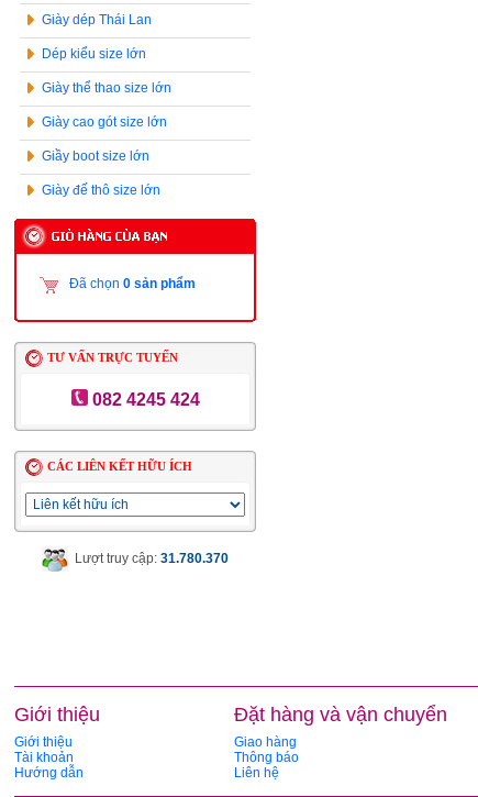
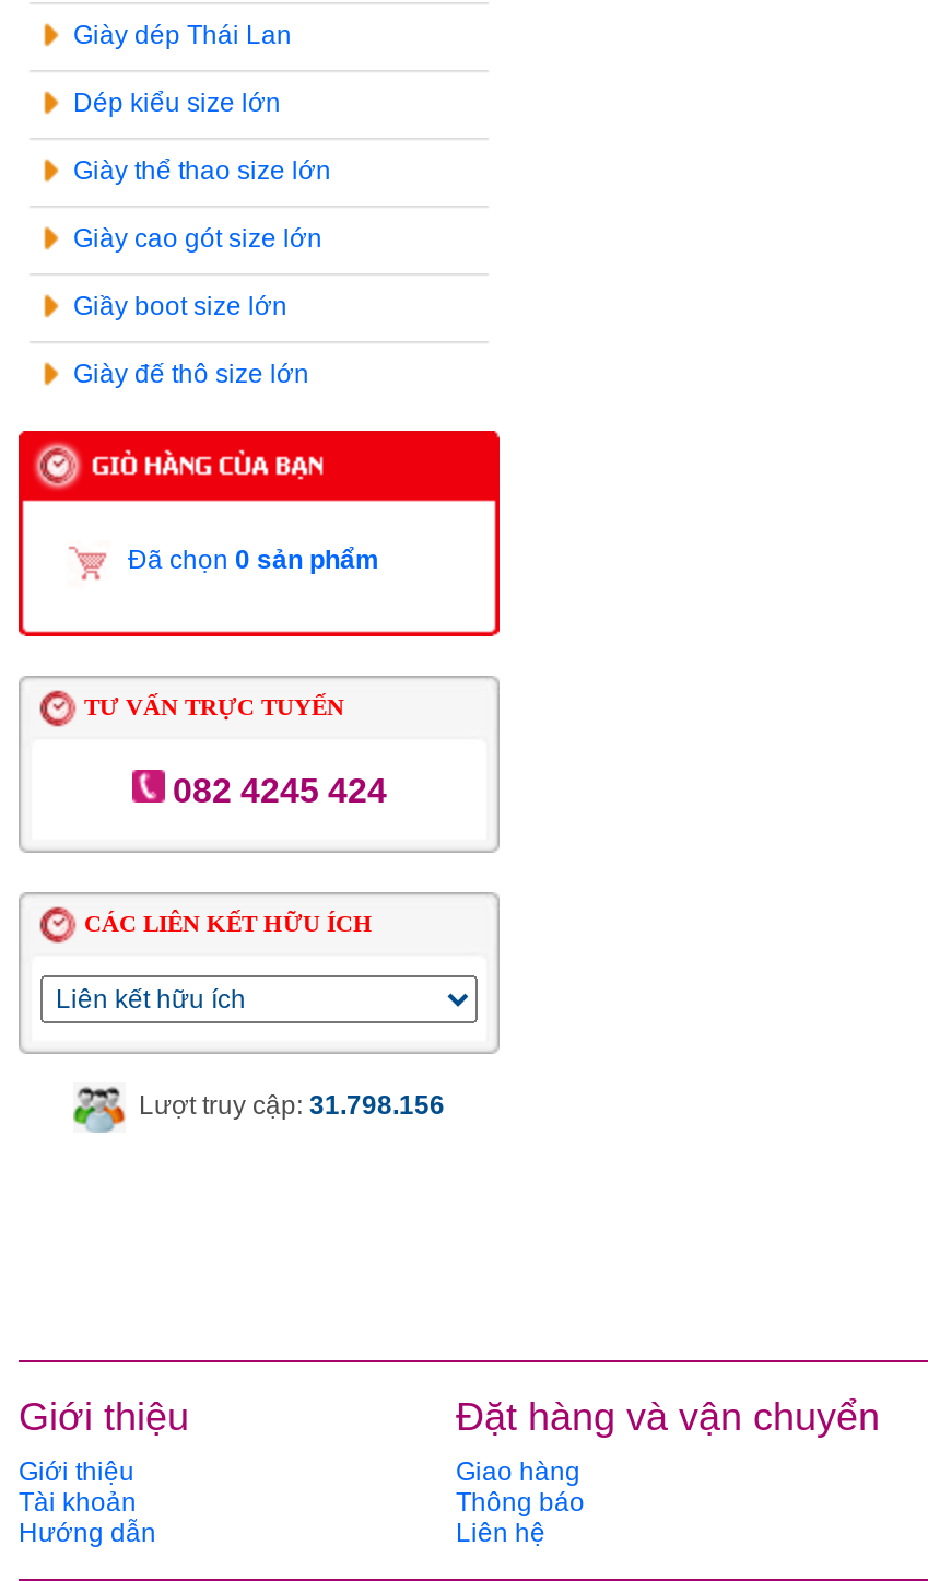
- Lượt truy cập: 31.780.370
+ Lượt truy cập: 31.798.156
